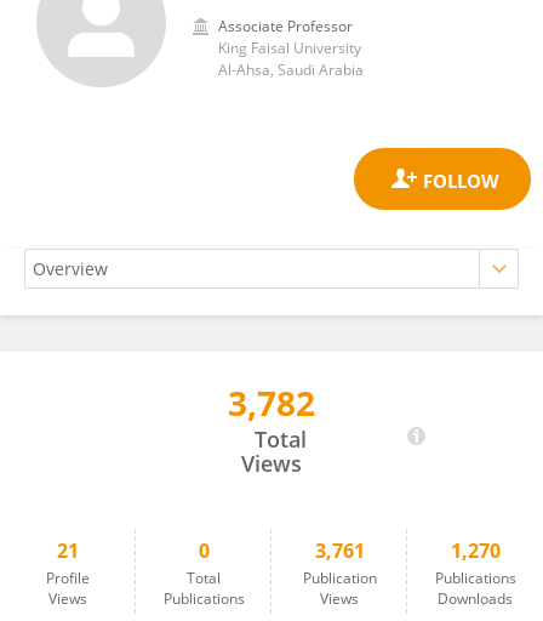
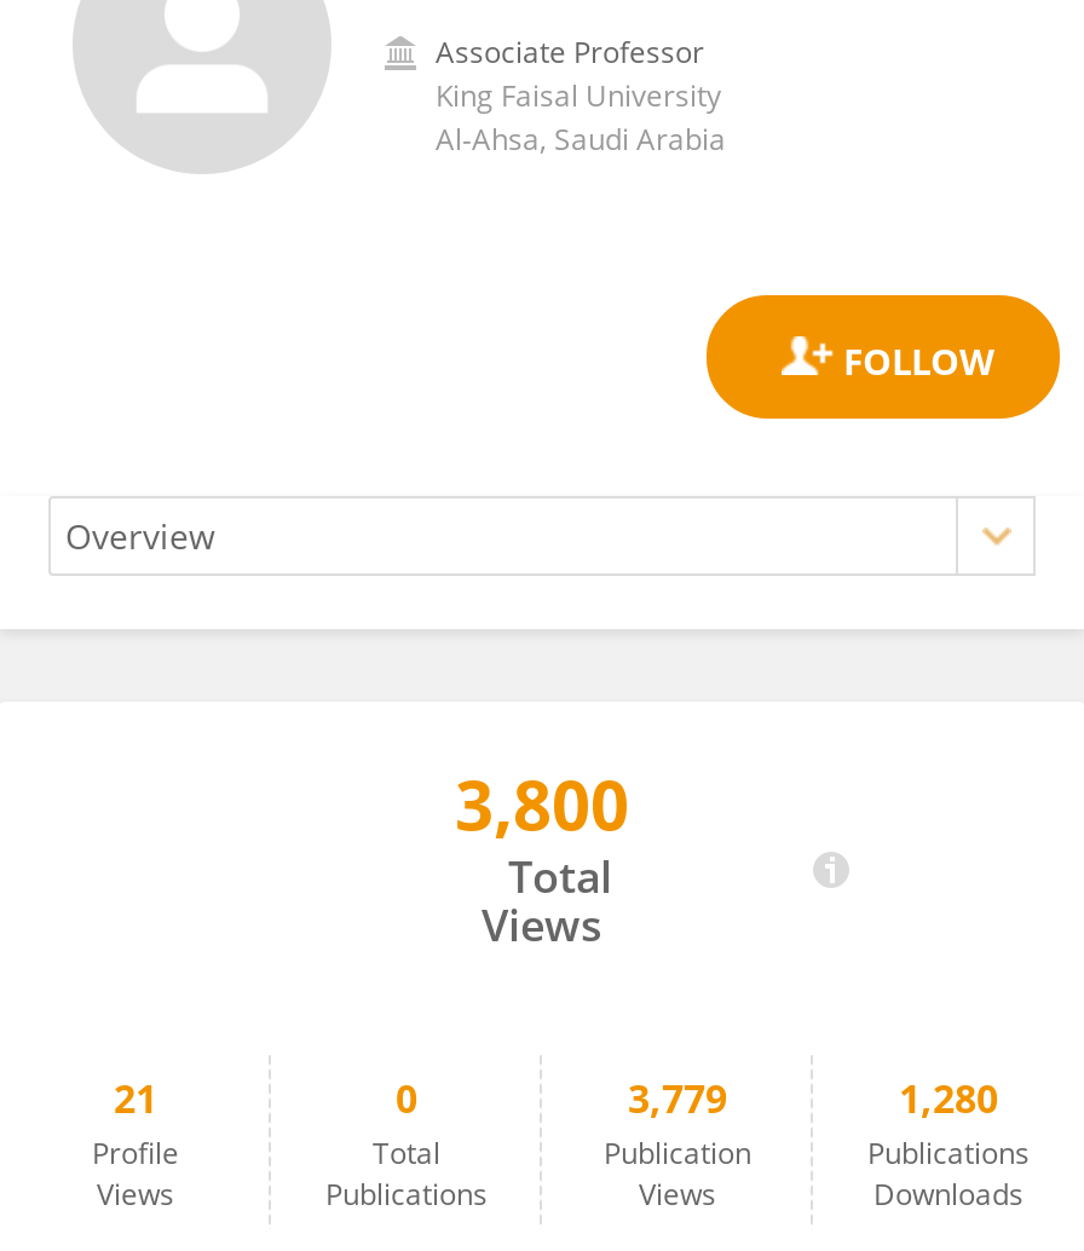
- 3,782
+ 3,800

- 3,761
+ 3,779

- 1,270
+ 1,280
